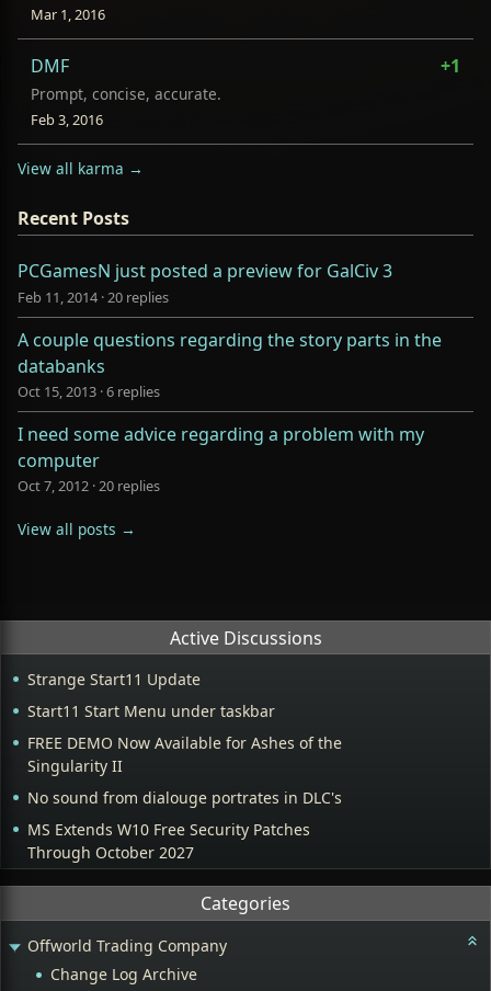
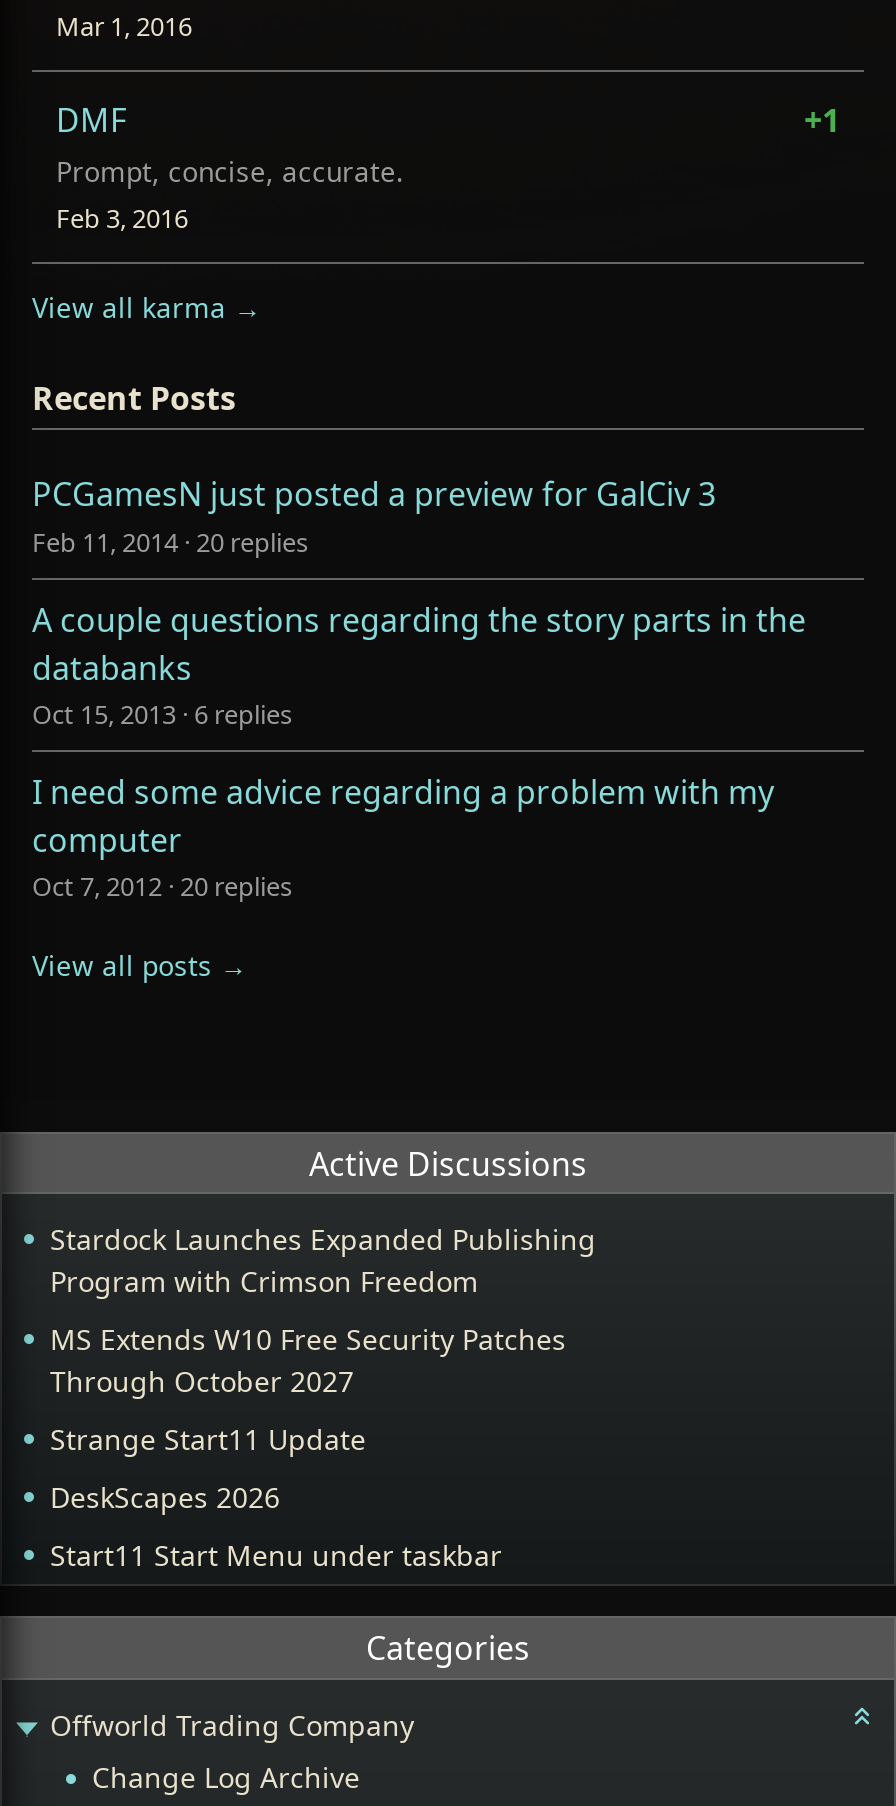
moved down: Strange Start11 Update | Start11 Start Menu under taskbar

- FREE DEMO Now Available for Ashes of the
- Singularity II
- No sound from dialouge portrates in DLC's
+ Stardock Launches Expanded Publishing
+ Program with Crimson Freedom

moved up: MS Extends W10 Free Security Patches | Through October 2027

+ DeskScapes 2026
